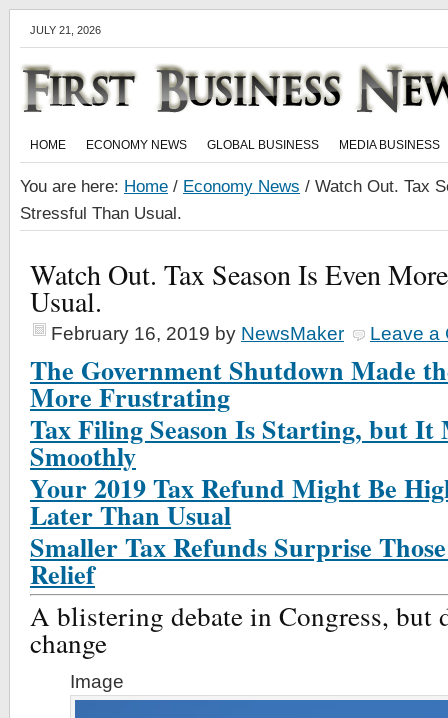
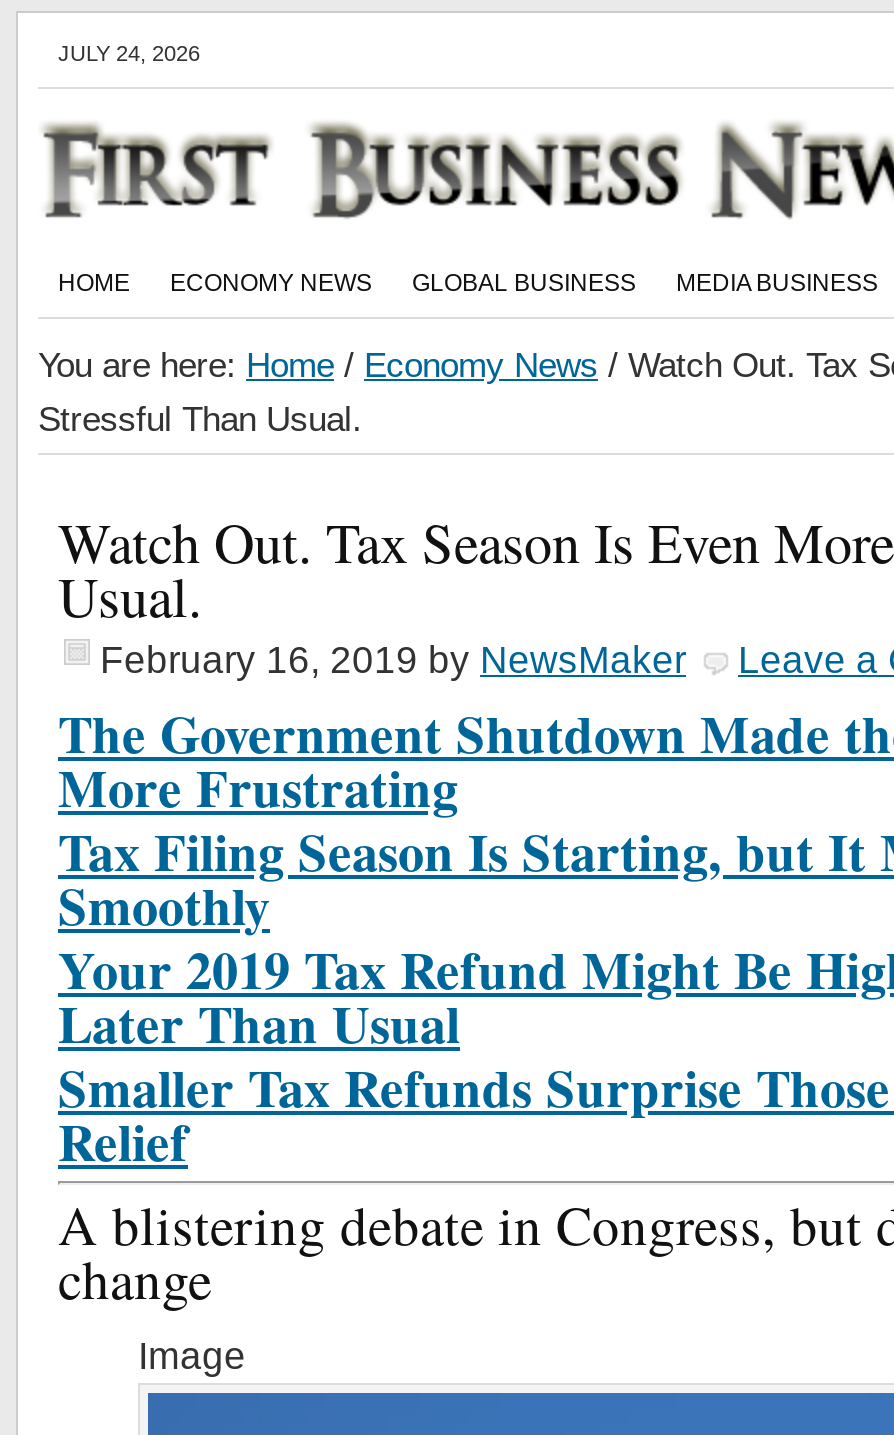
- JULY 21, 2026
+ JULY 24, 2026
